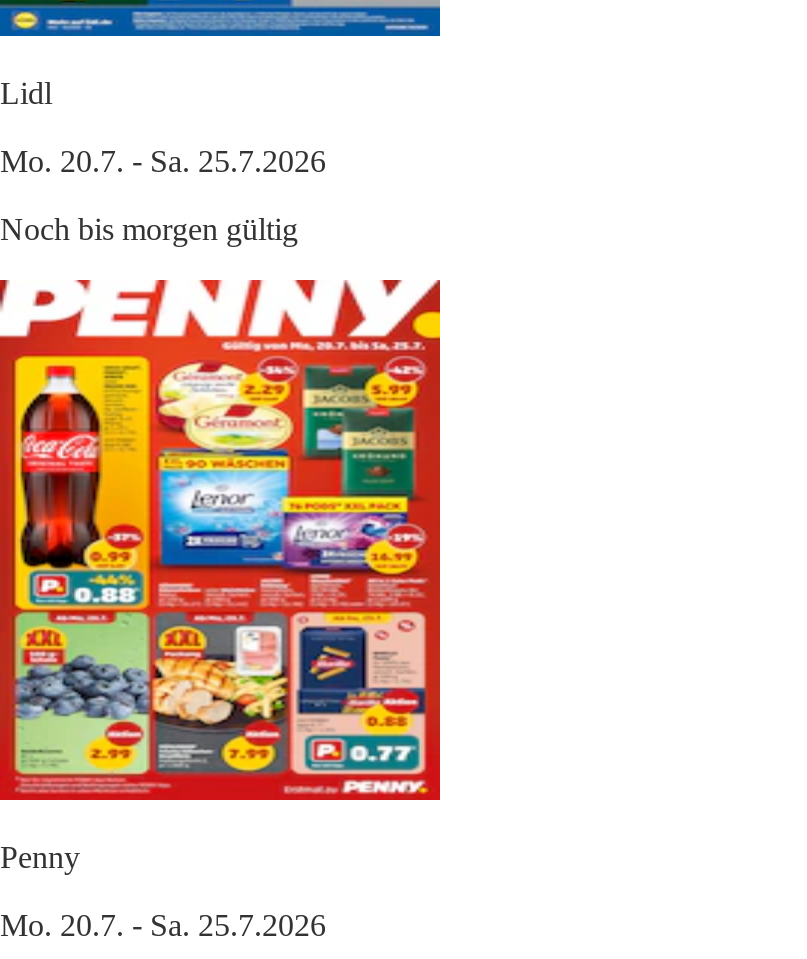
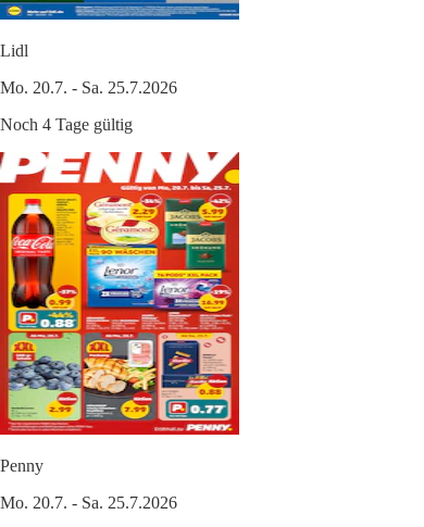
- Noch bis morgen gültig
+ Noch 4 Tage gültig
